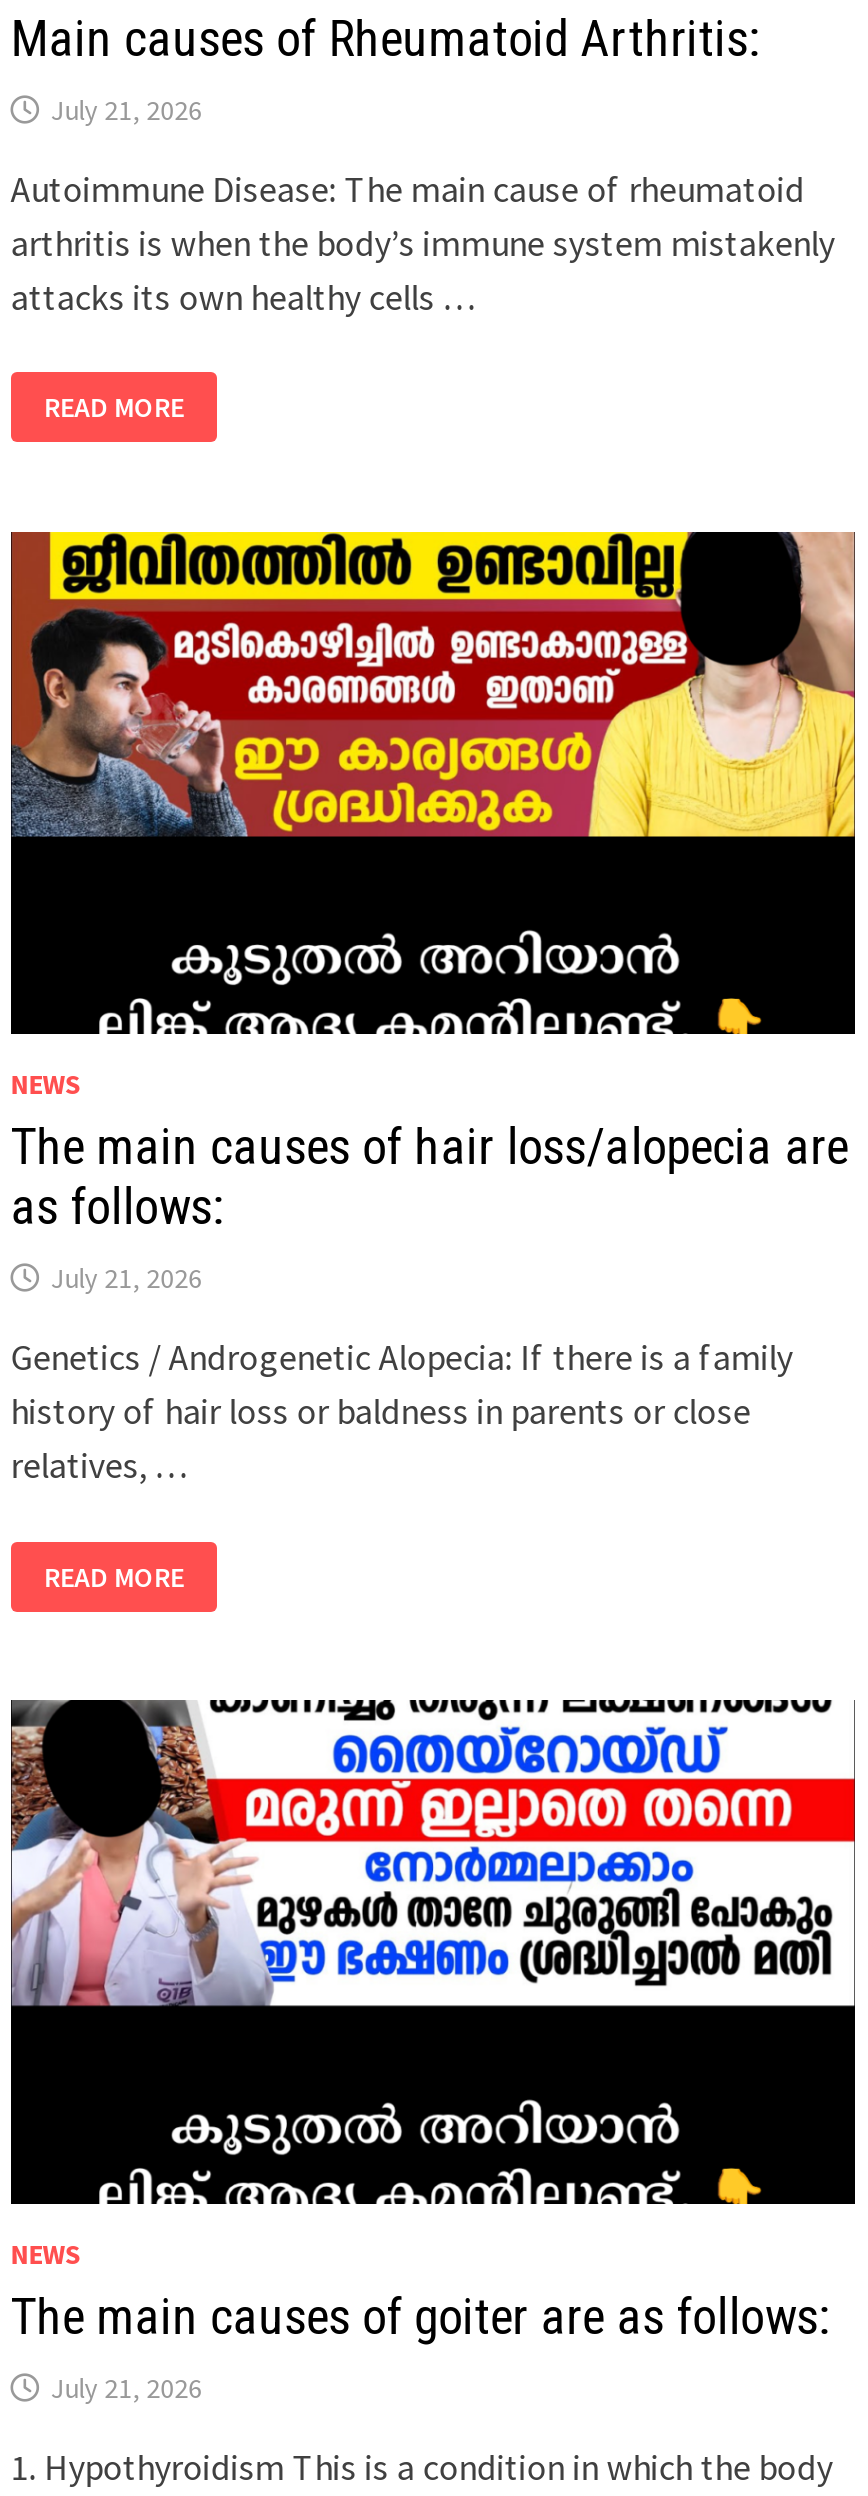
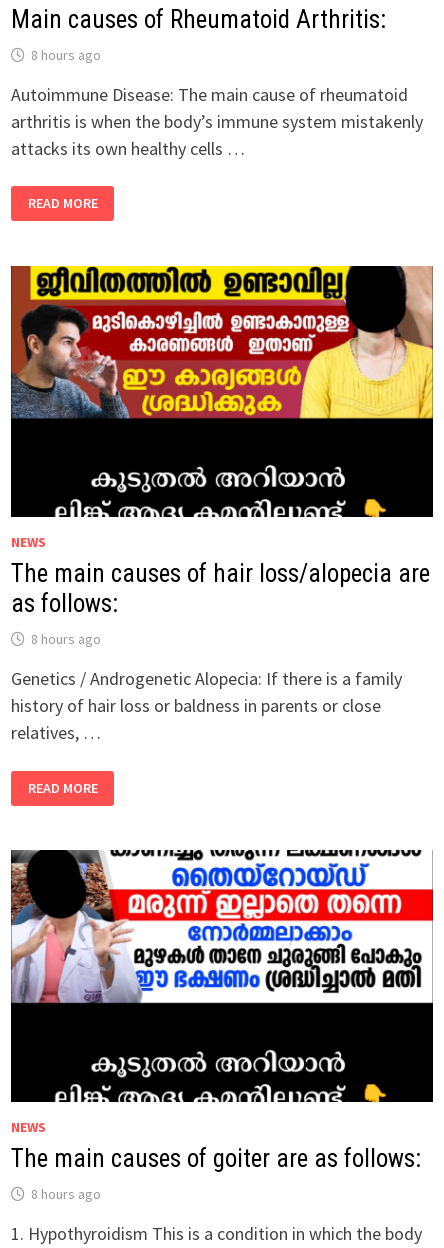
- July 21, 2026
+ 8 hours ago

- July 21, 2026
+ 8 hours ago

- July 21, 2026
+ 8 hours ago
